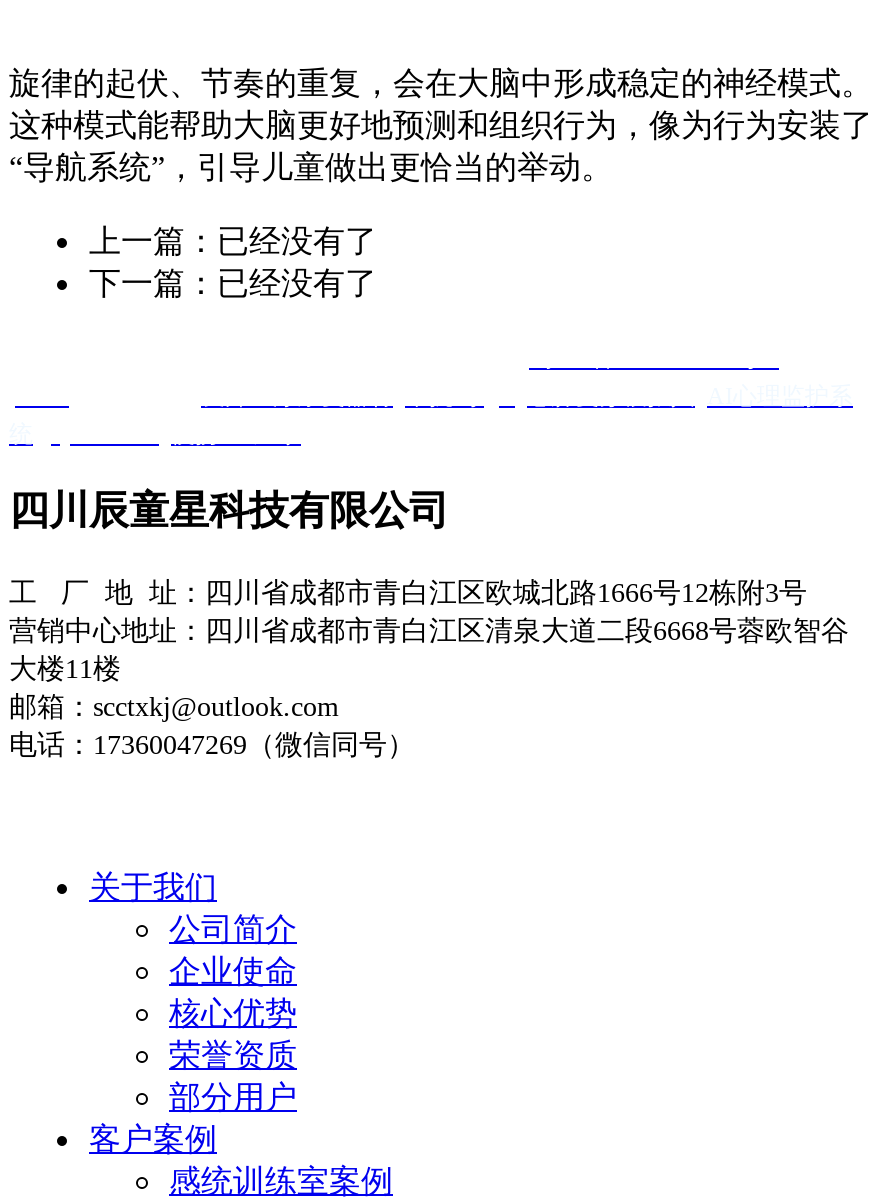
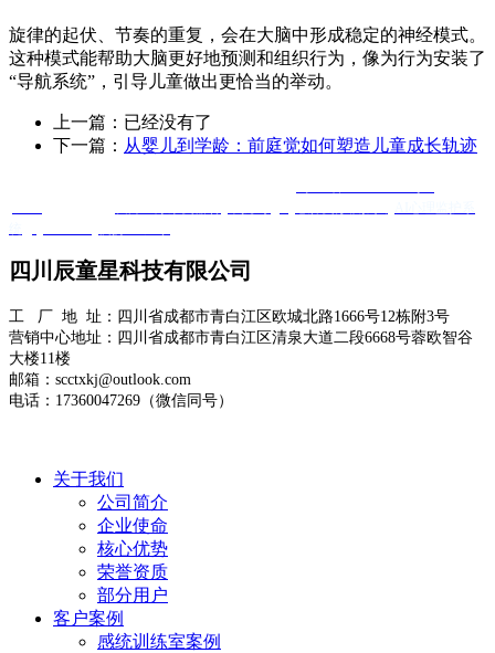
- 下一篇：已经没有了
+ 下一篇：从婴儿到学龄：前庭觉如何塑造儿童成长轨迹
